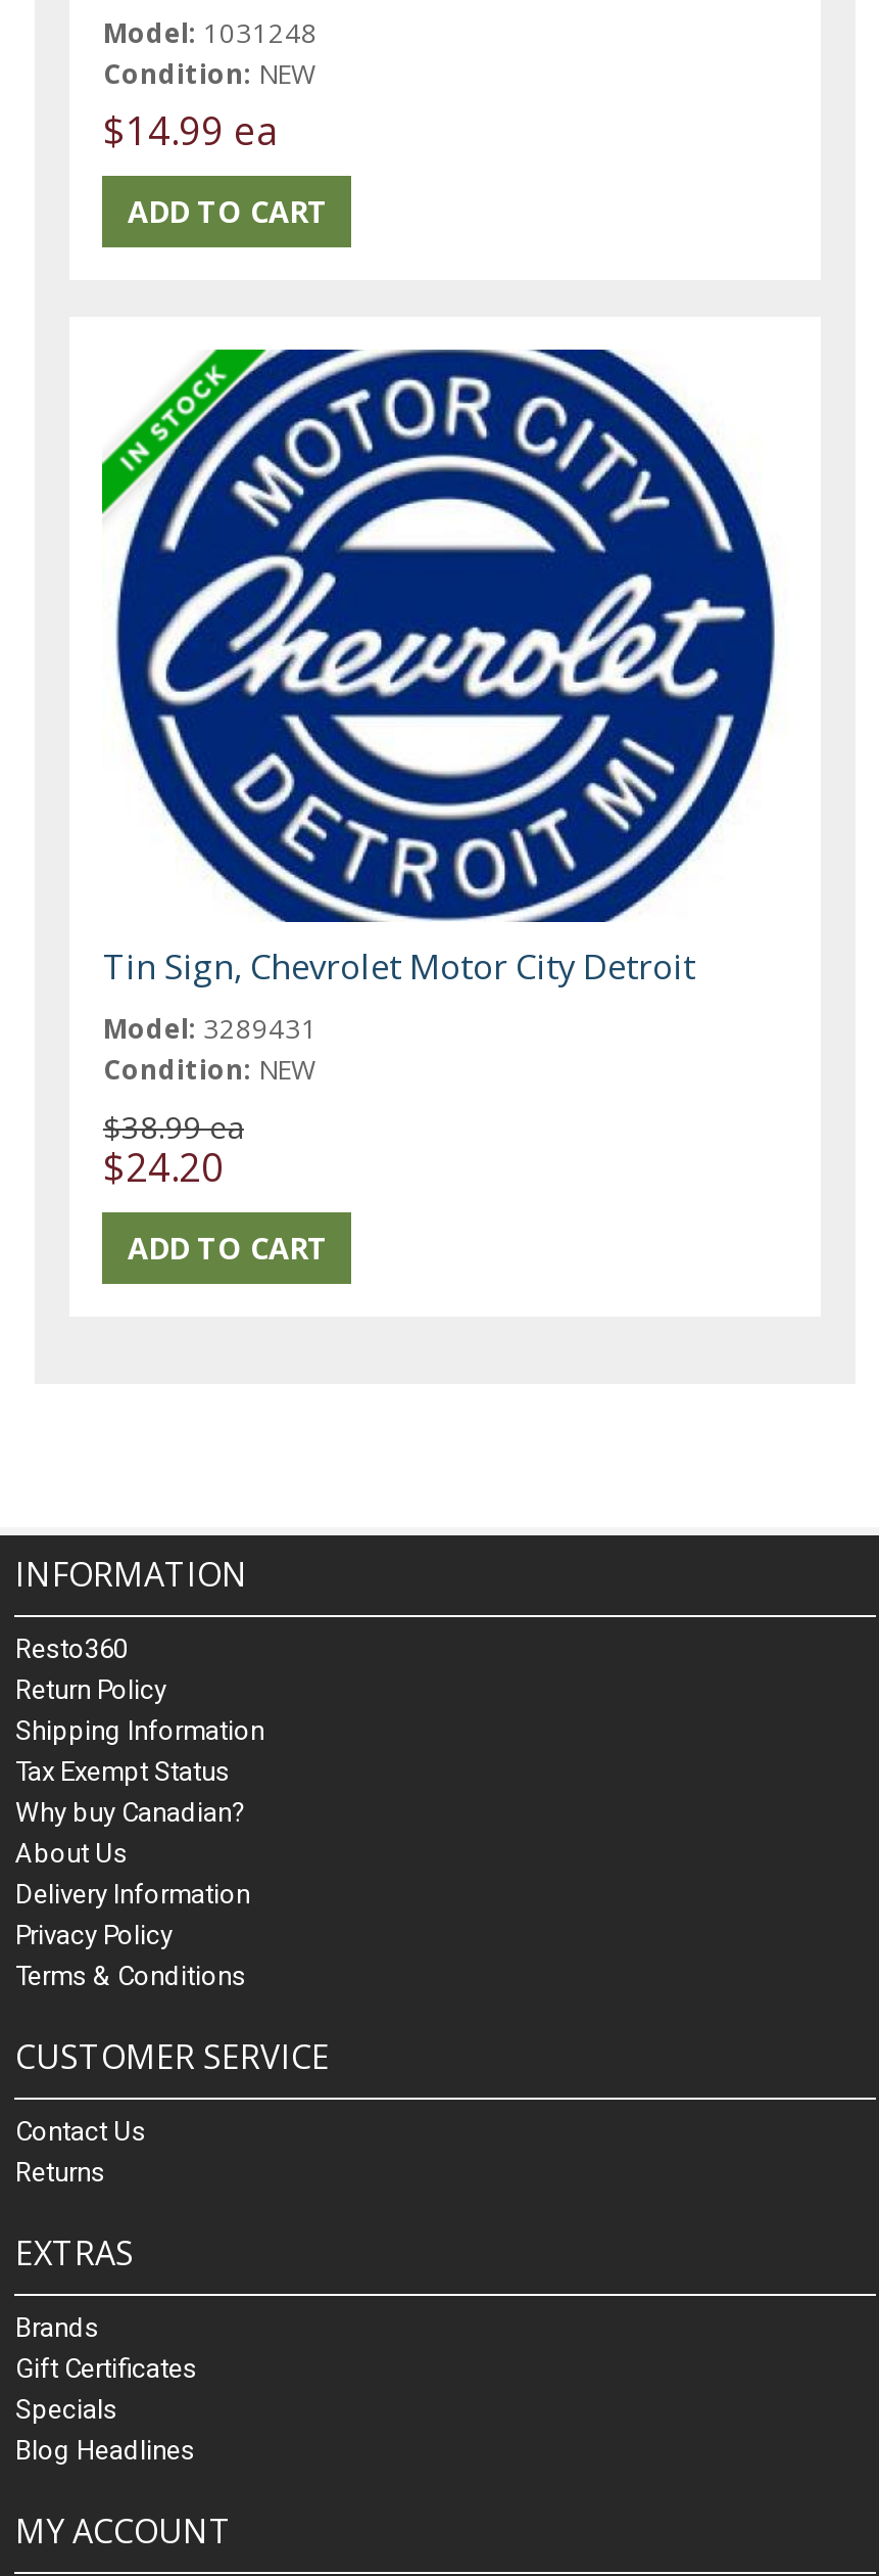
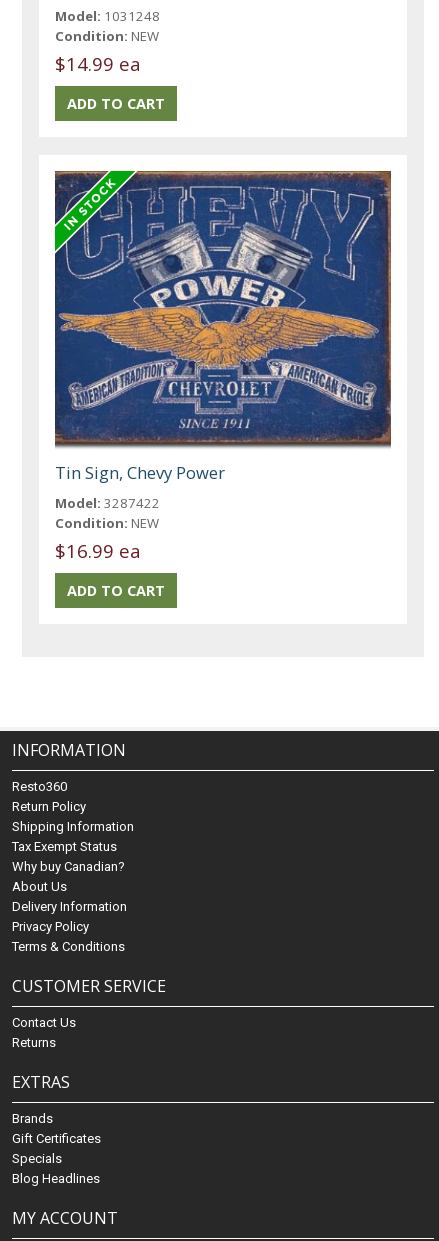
- [image]
- Tin Sign, Chevrolet Motor City Detroit
- Model: 3289431
+ [image]
+ Tin Sign, Chevy Power
+ Model: 3287422

- $38.99 ea
- $24.20
+ $16.99 ea
